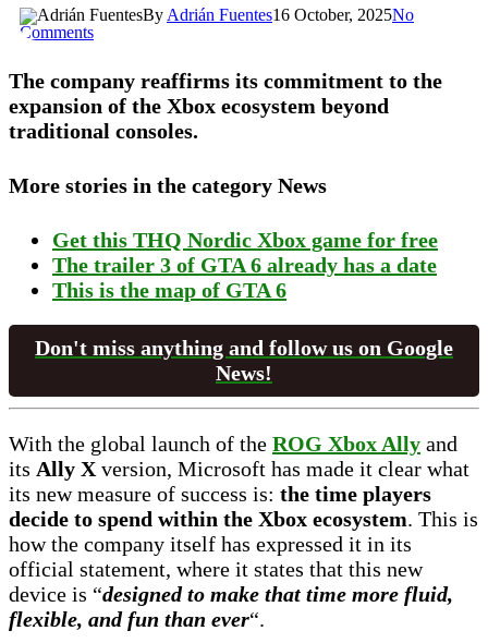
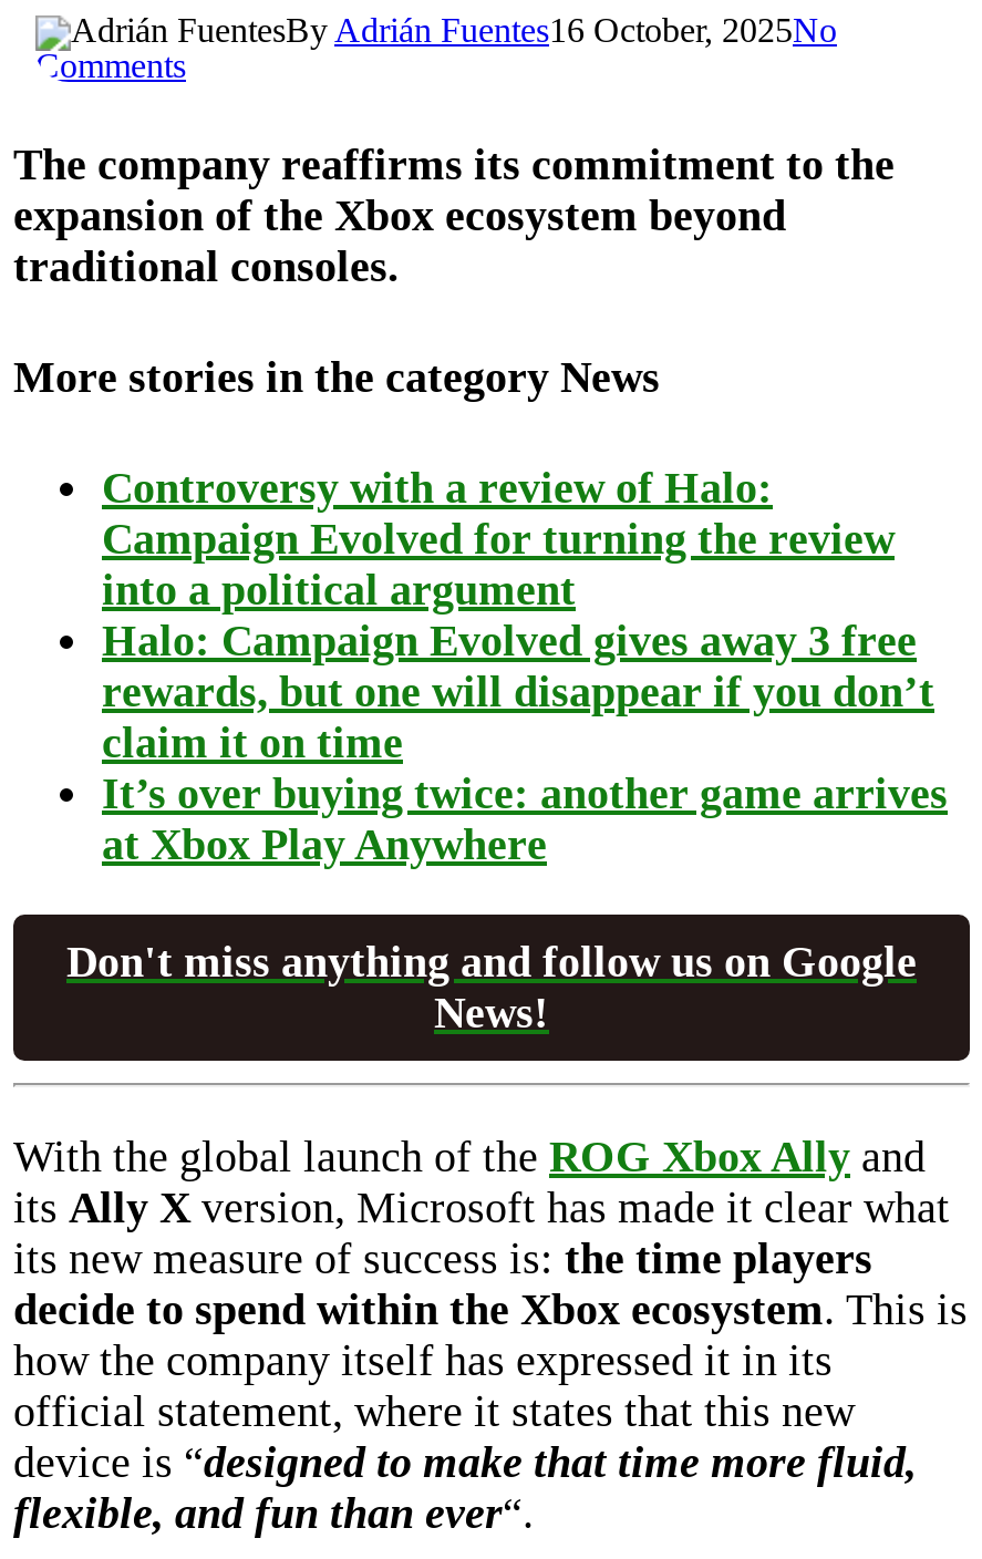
- Get this THQ Nordic Xbox game for free
- The trailer 3 of GTA 6 already has a date
- This is the map of GTA 6
+ Controversy with a review of Halo:
+ Campaign Evolved for turning the review
+ into a political argument
+ Halo: Campaign Evolved gives away 3 free
+ rewards, but one will disappear if you don’t
+ claim it on time
+ It’s over buying twice: another game arrives
+ at Xbox Play Anywhere
